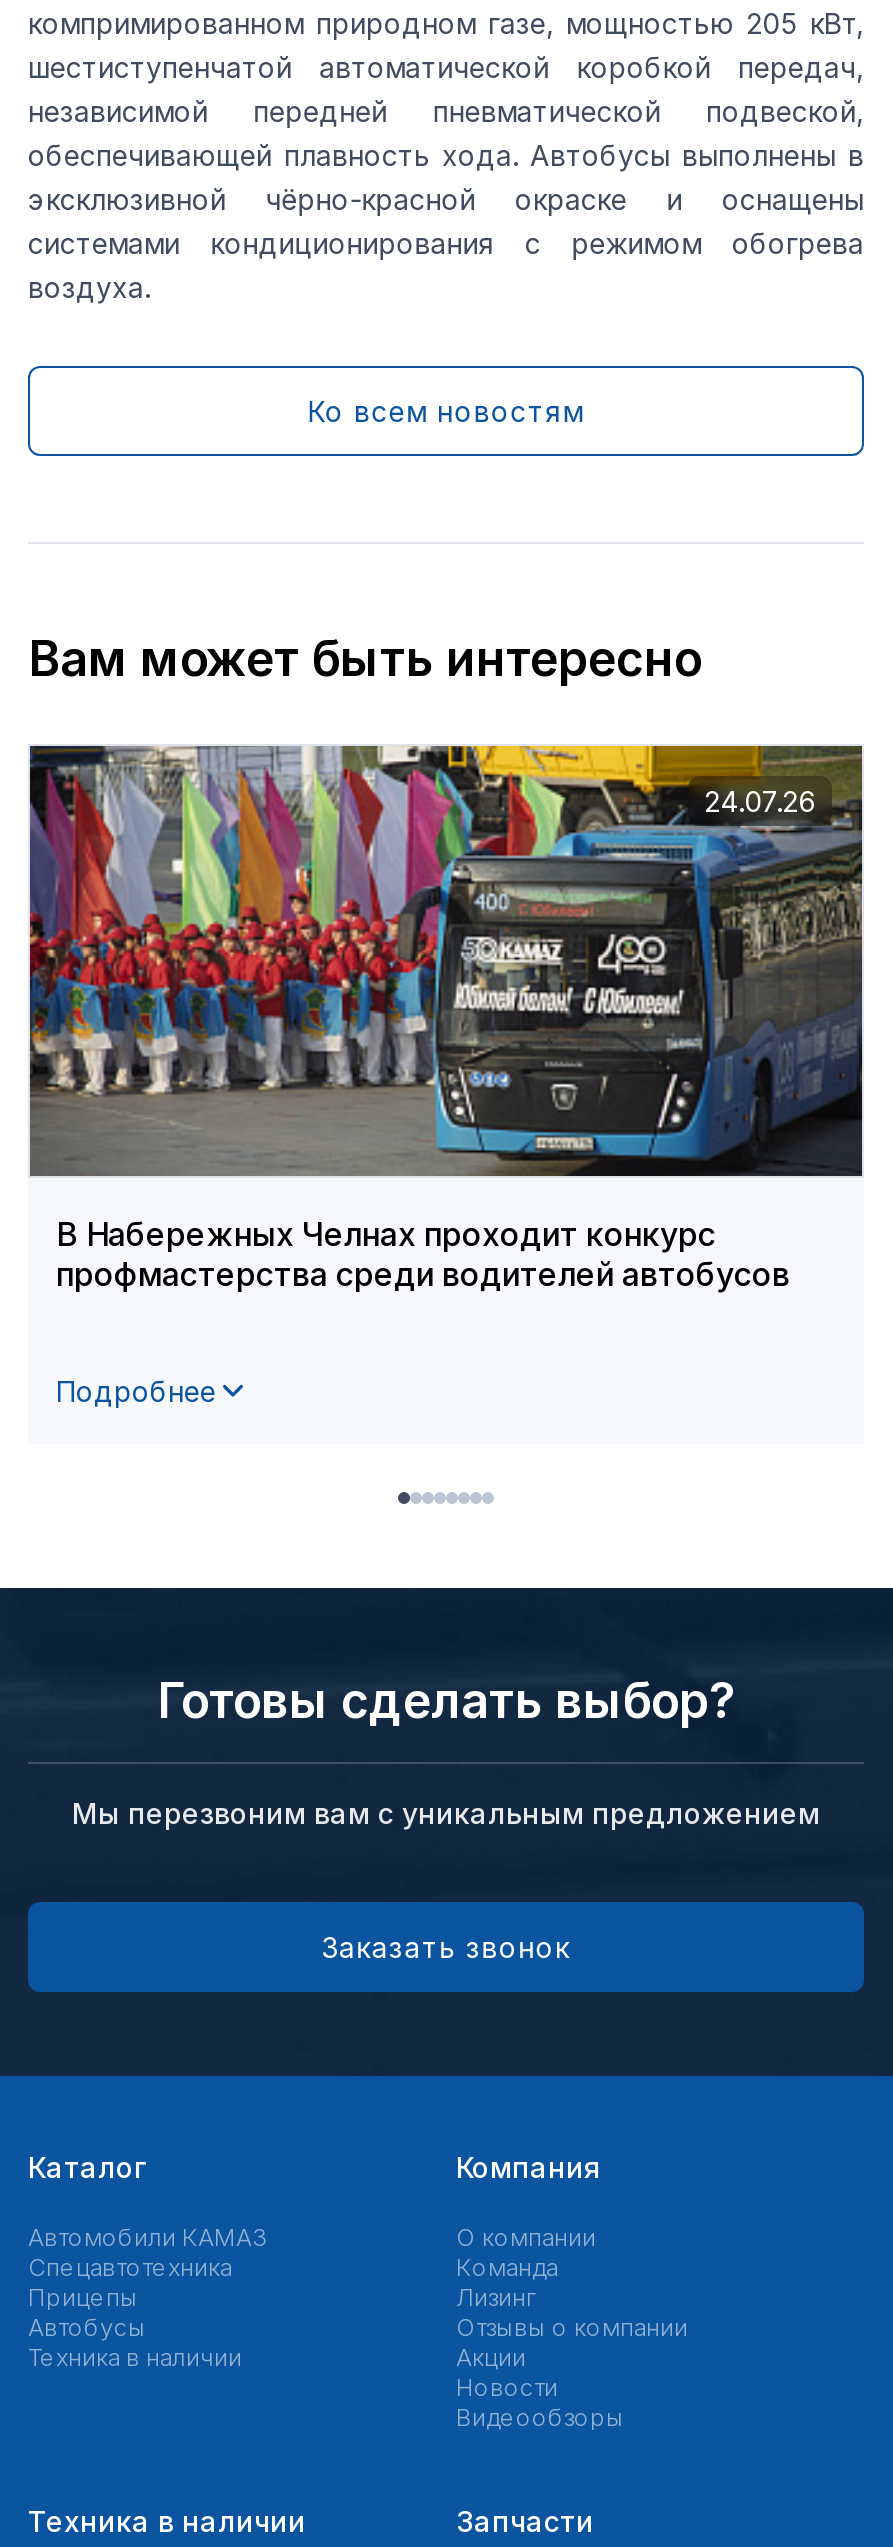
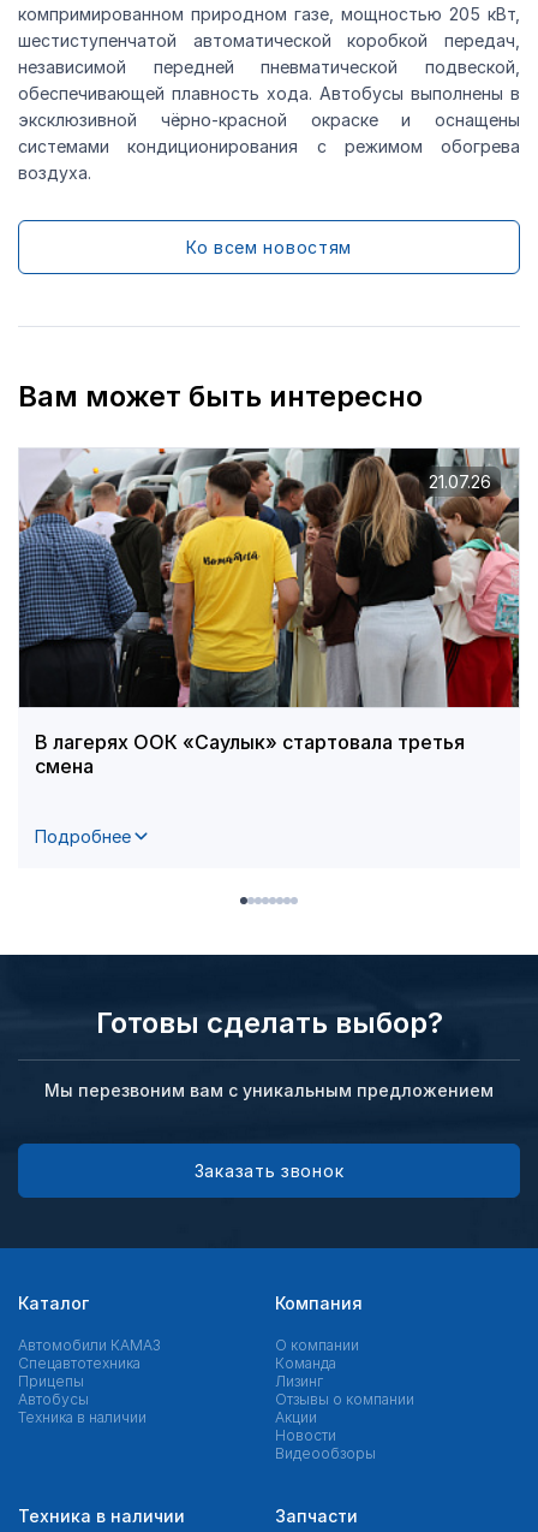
- [image]
- 24.07.26
+ [image]
+ 21.07.26

- В Набережных Челнах проходит конкурс
- профмастерства среди водителей автобусов
+ В лагерях ООК «Саулык» стартовала третья
+ смена
